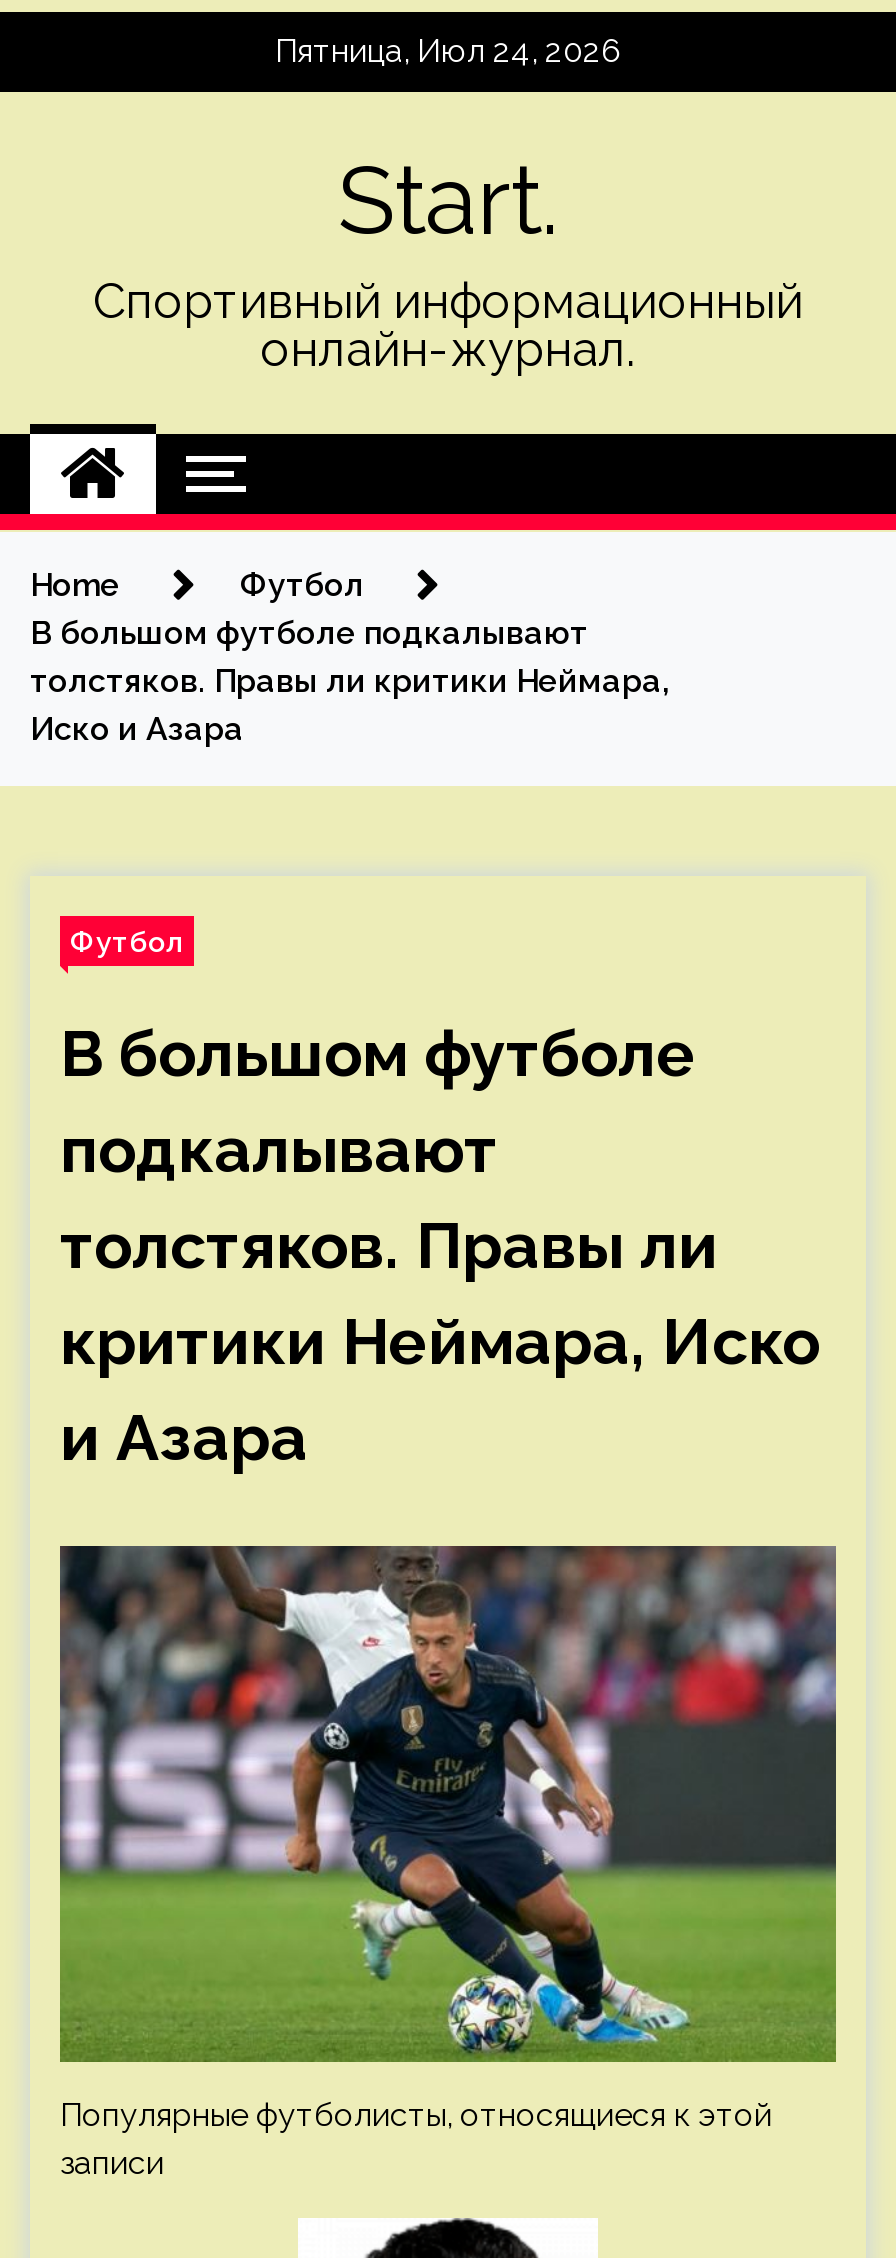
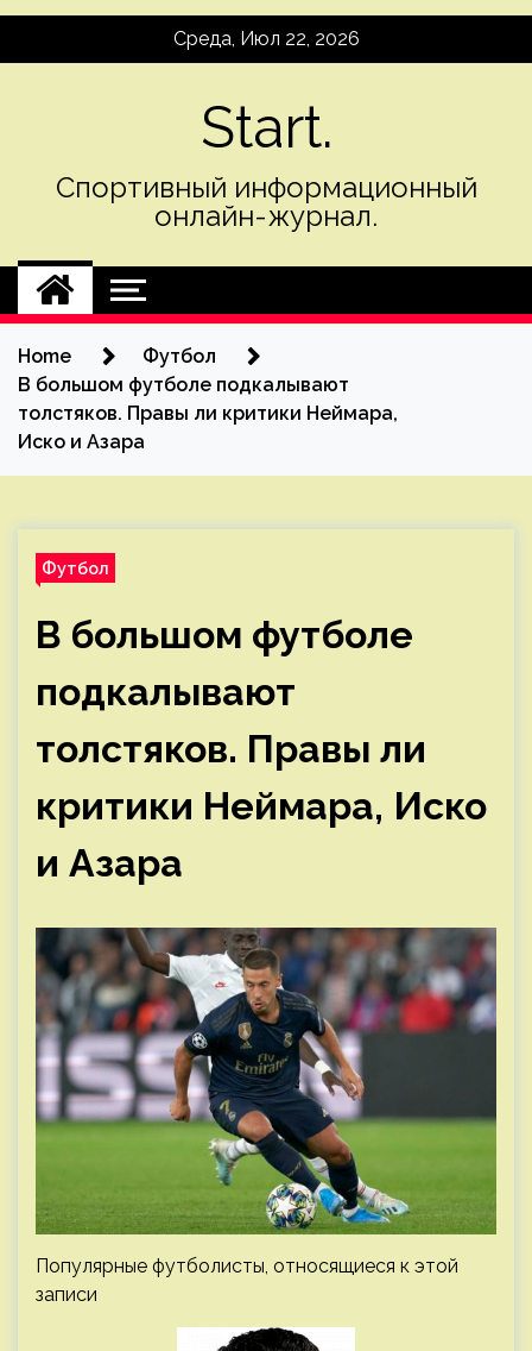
- Пятница, Июл 24, 2026
+ Среда, Июл 22, 2026
